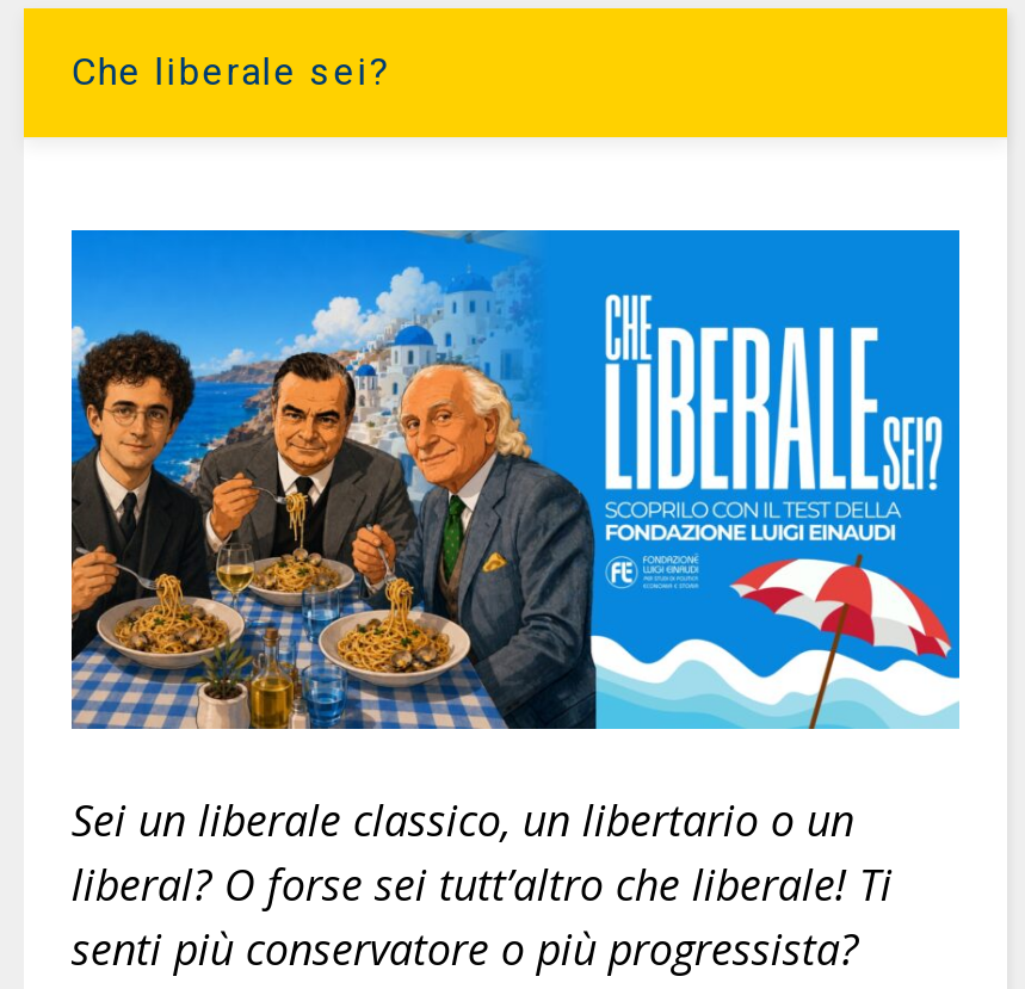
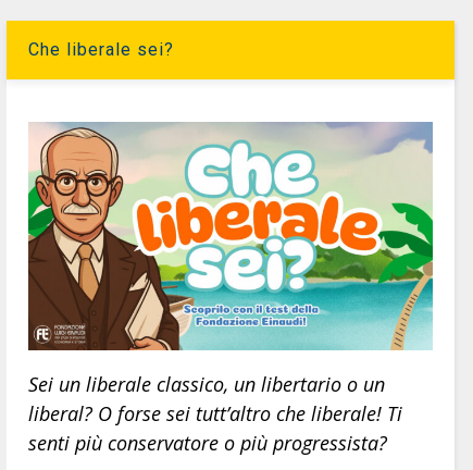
- [image]
+ [image]
